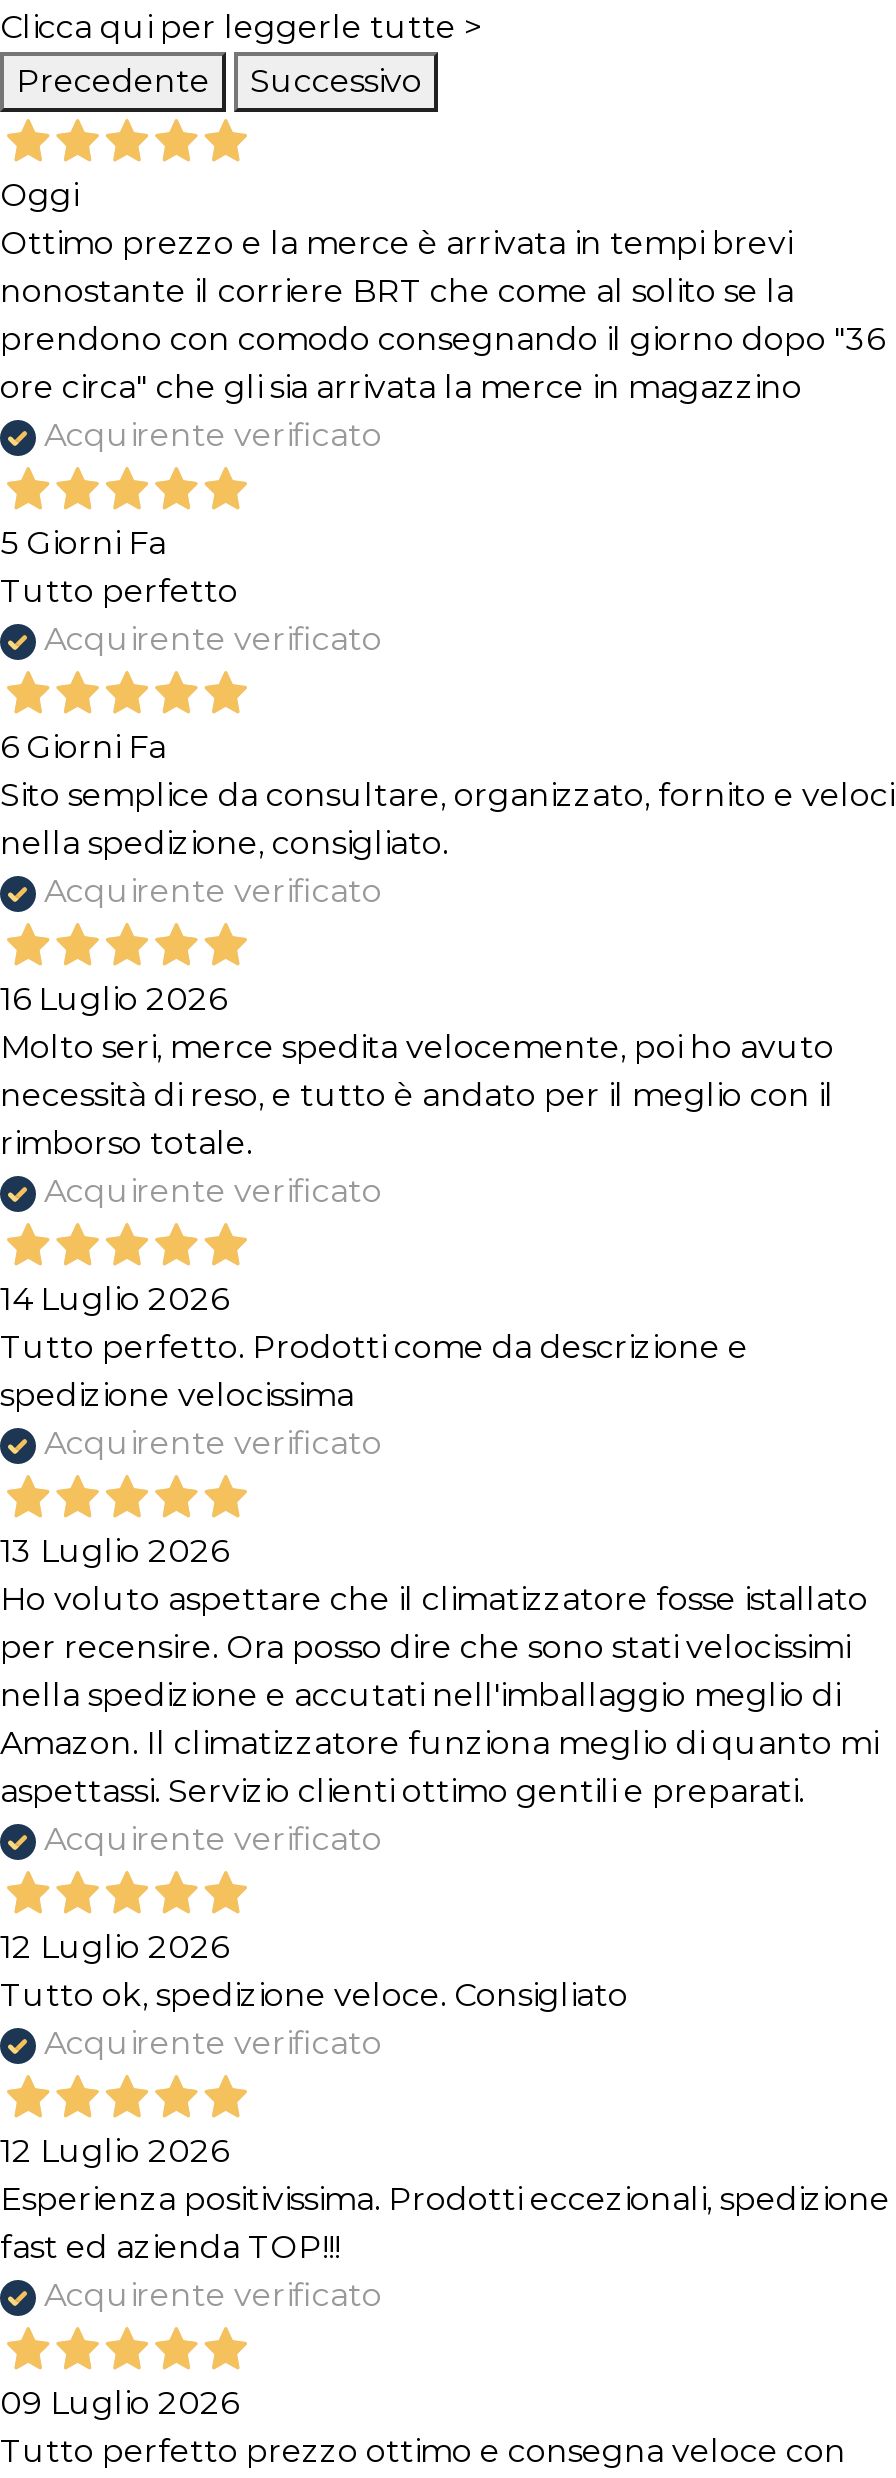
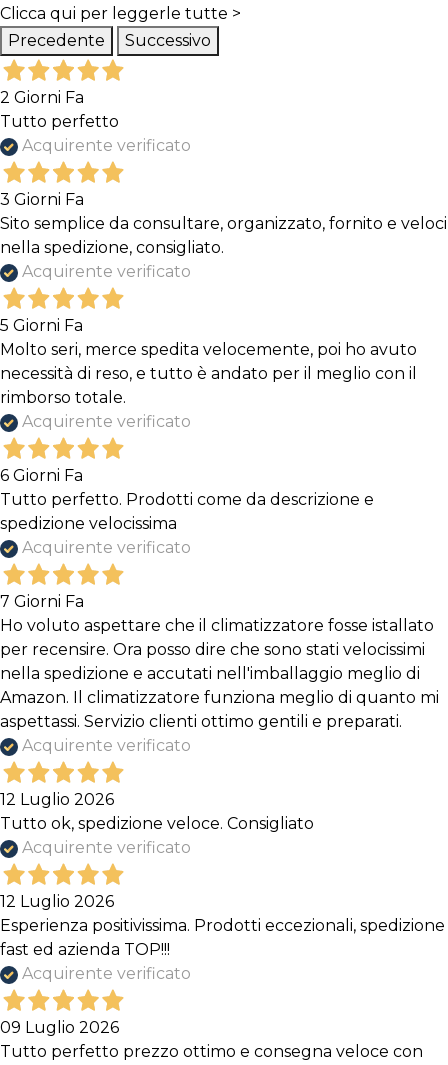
- Oggi
- Ottimo prezzo e la merce è arrivata in tempi brevi
- nonostante il corriere BRT che come al solito se la
- prendono con comodo consegnando il giorno dopo "36
- ore circa" che gli sia arrivata la merce in magazzino
- Acquirente verificato
- 5 Giorni Fa
+ 2 Giorni Fa

- 6 Giorni Fa
+ 3 Giorni Fa

- 16 Luglio 2026
+ 5 Giorni Fa

- 14 Luglio 2026
+ 6 Giorni Fa

- 13 Luglio 2026
+ 7 Giorni Fa
